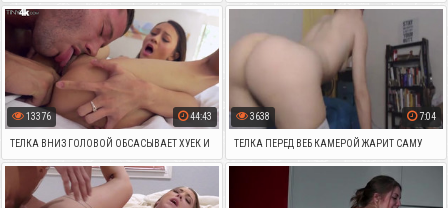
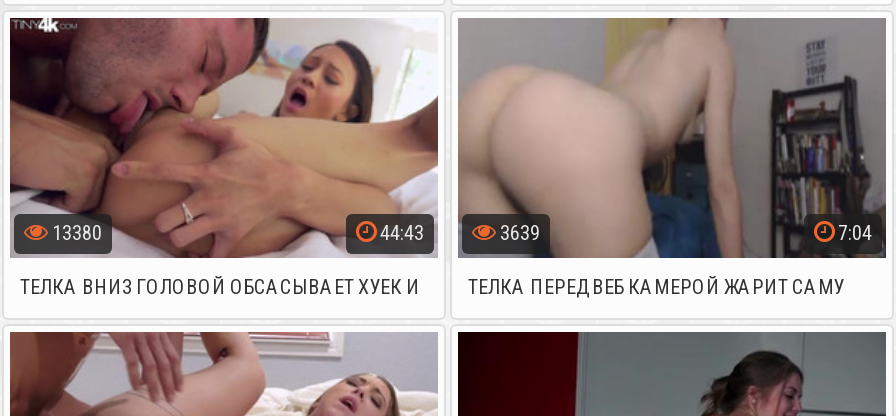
- 13376
+ 13380

- 3638
+ 3639
